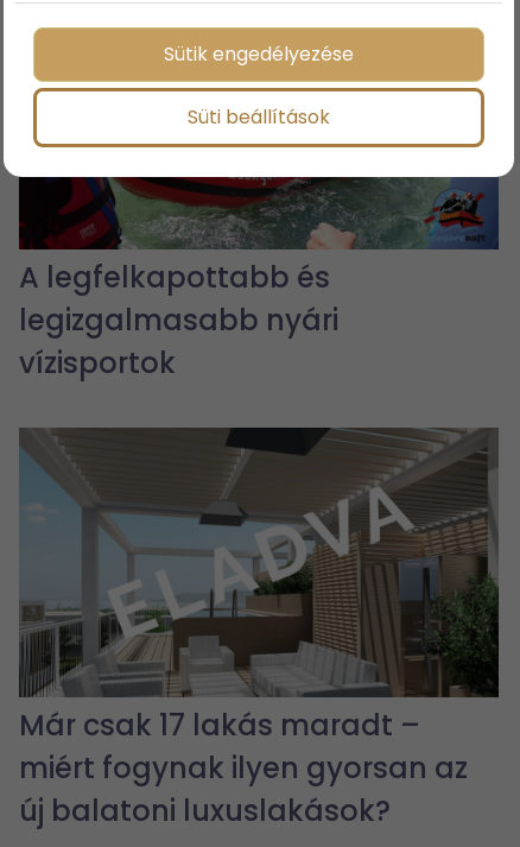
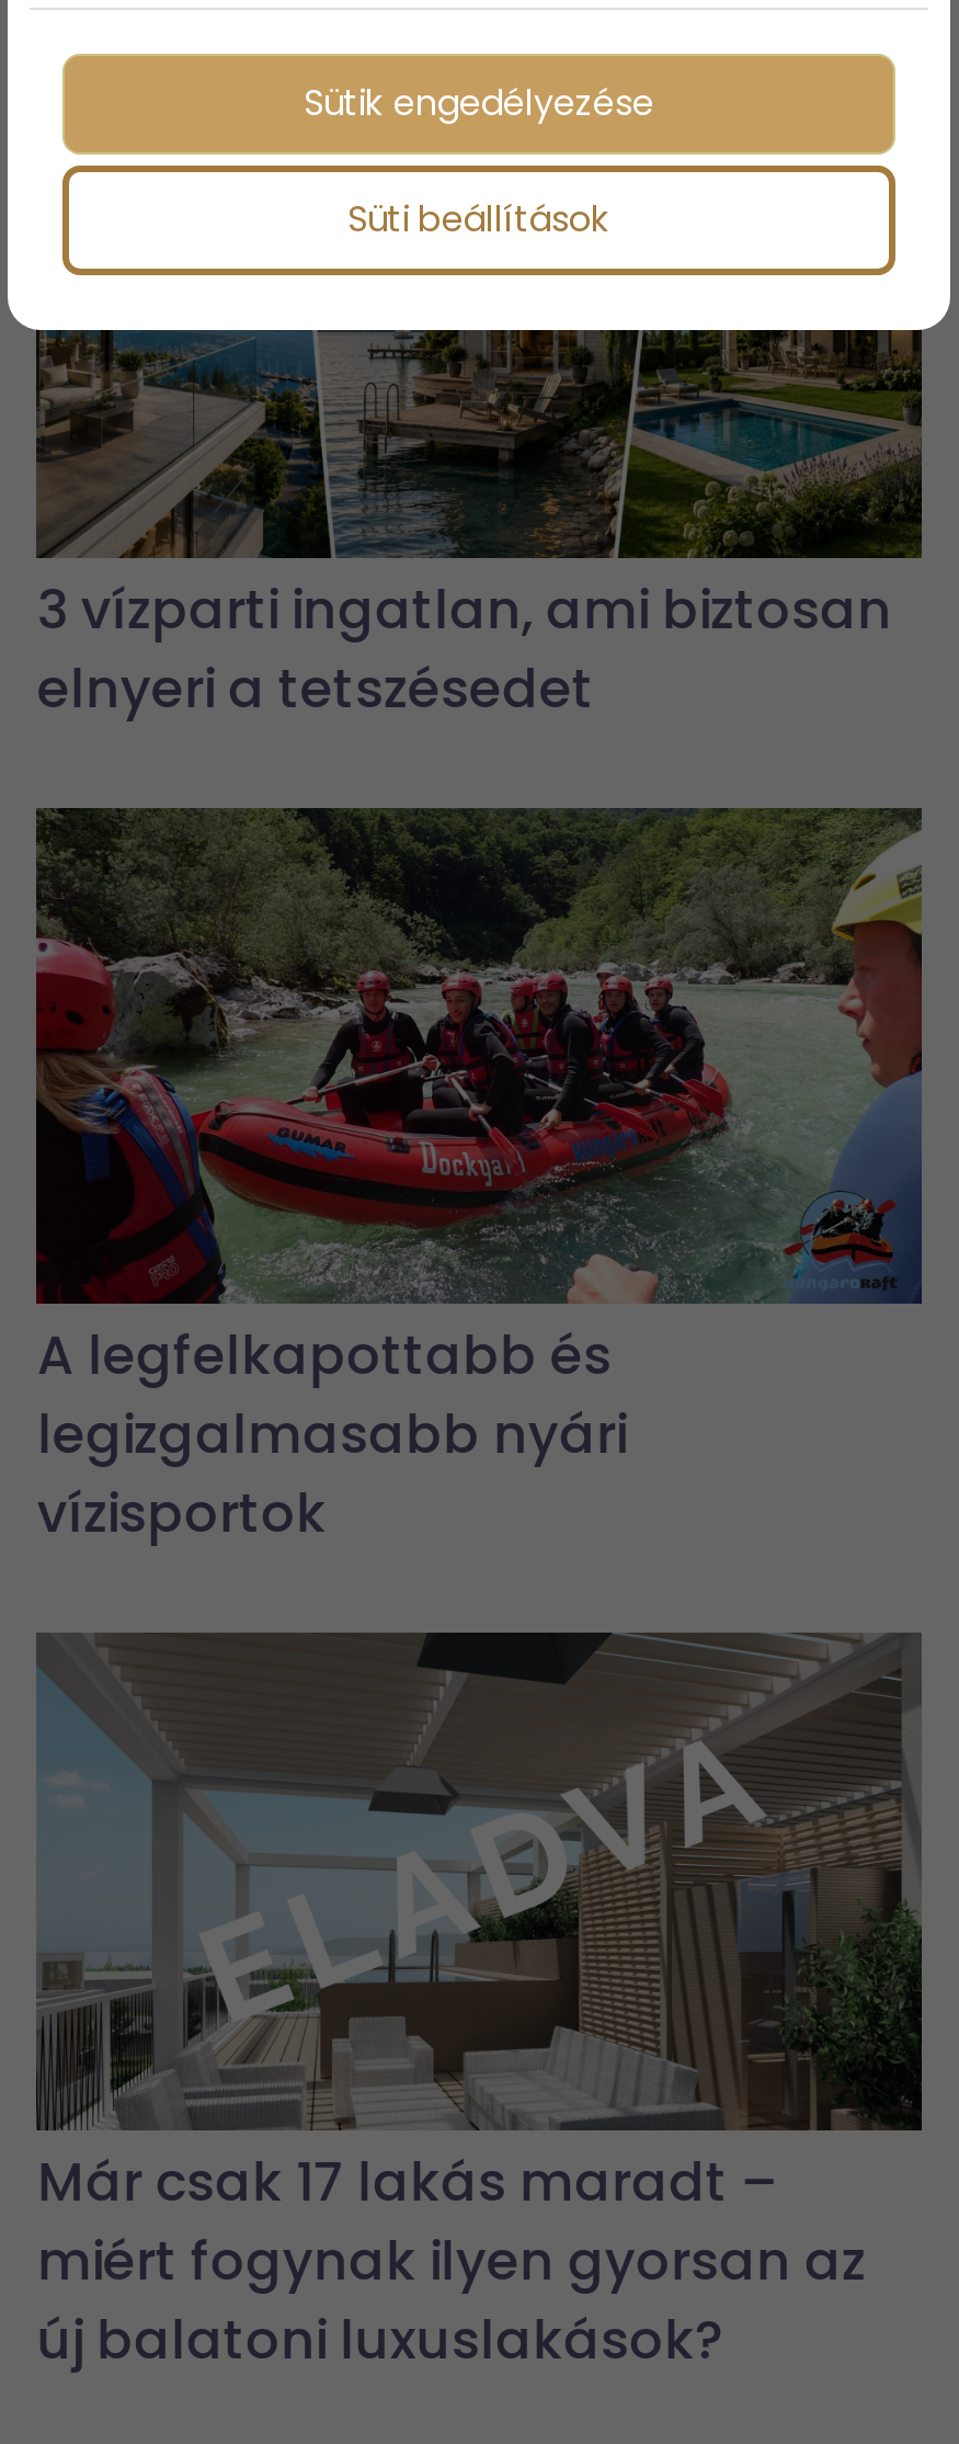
+ [image]
+ 3 vízparti ingatlan, ami biztosan
+ elnyeri a tetszésedet

+ [image]
